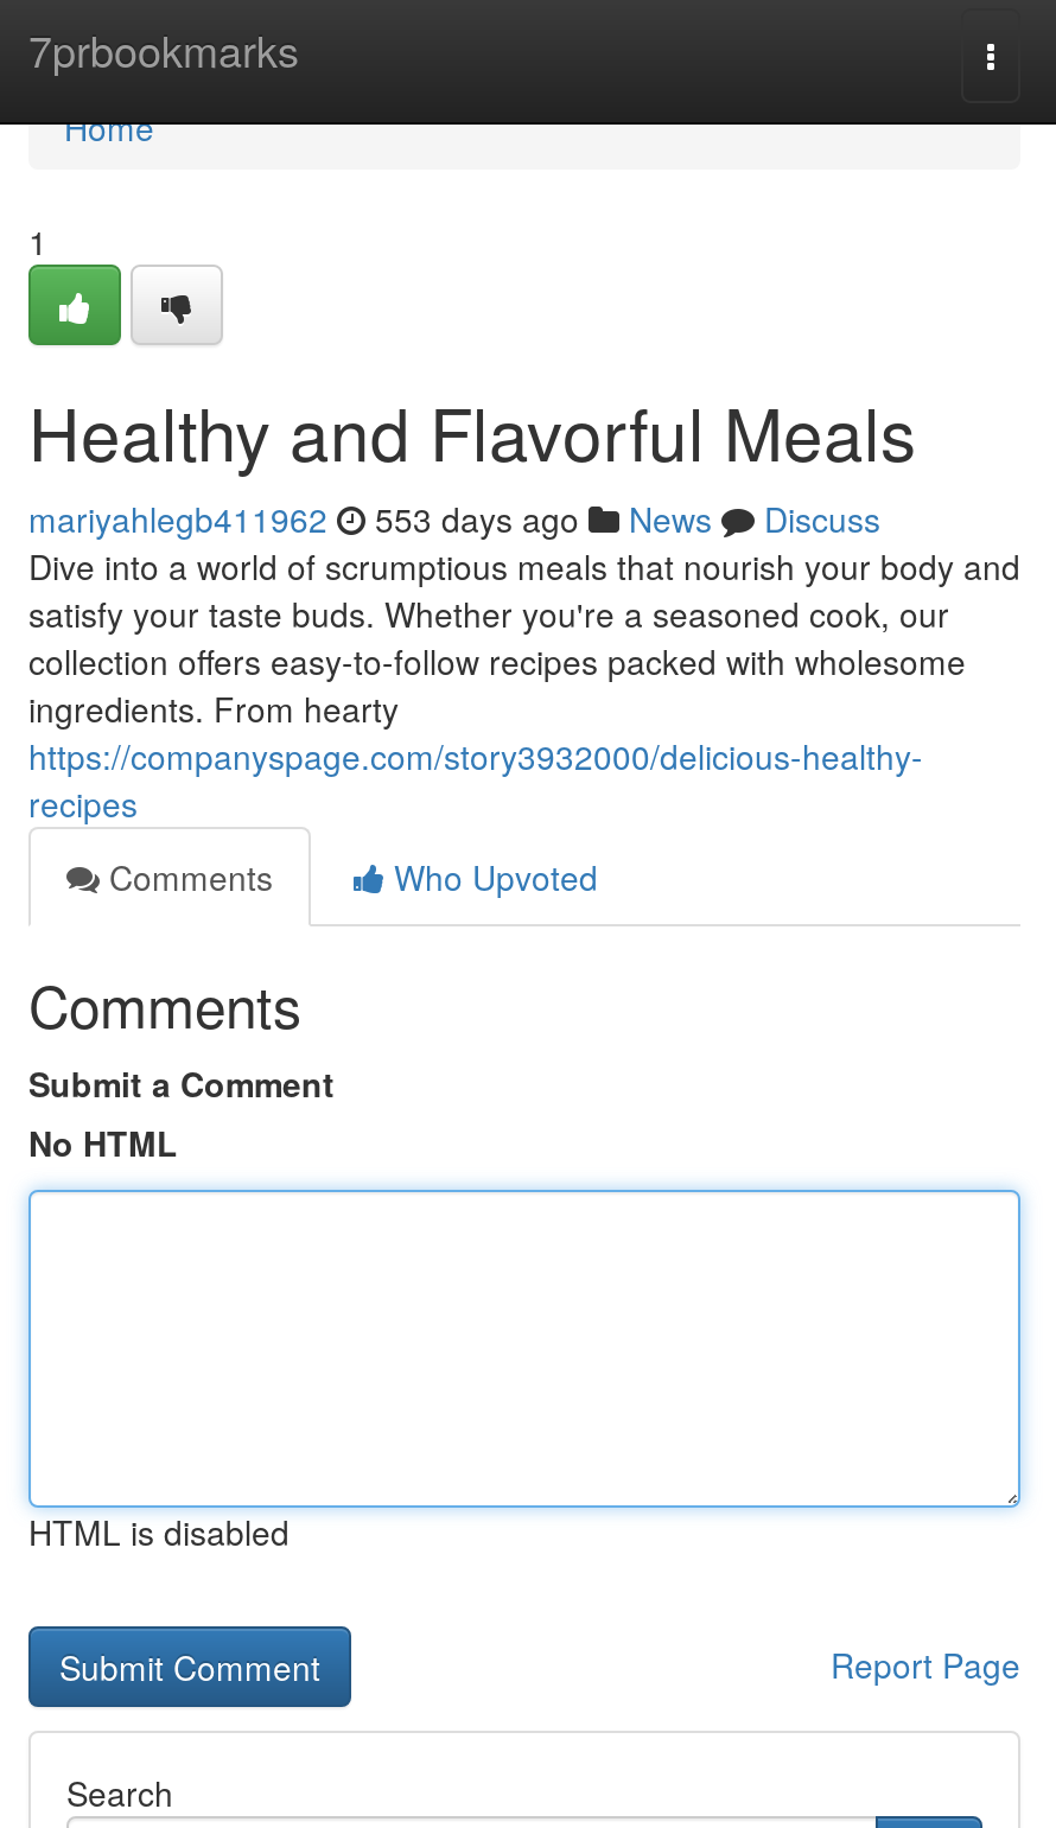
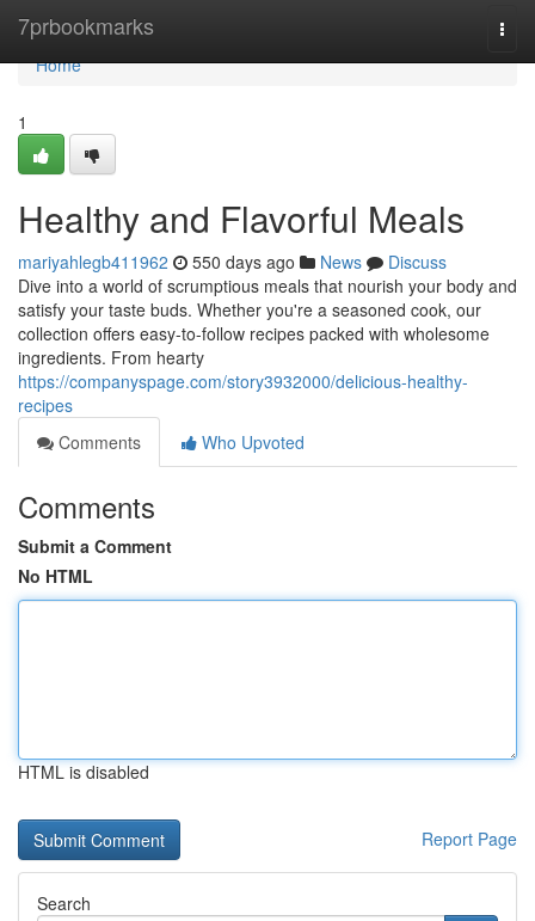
- mariyahlegb411962 553 days ago News Discuss
+ mariyahlegb411962 550 days ago News Discuss
